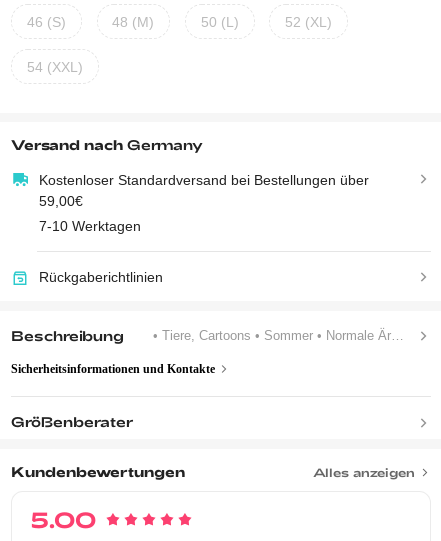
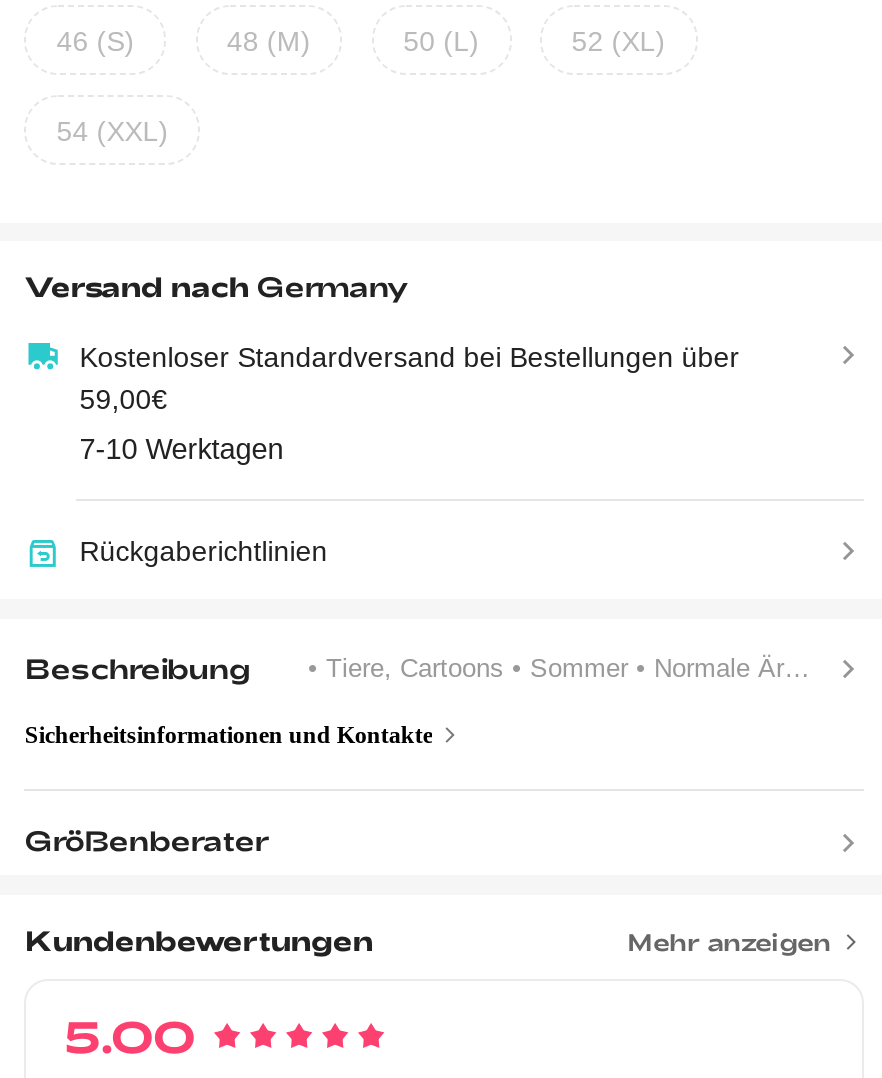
- Alles anzeigen
+ Mehr anzeigen
